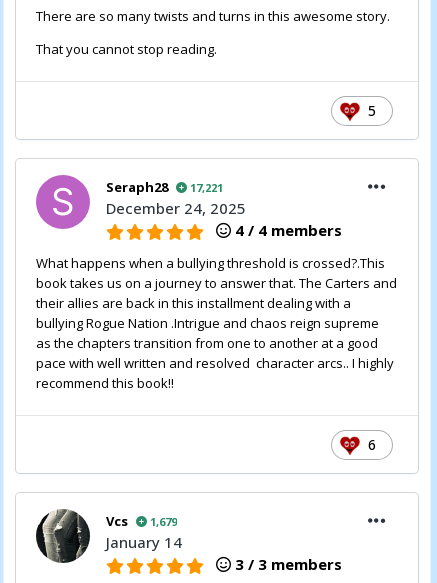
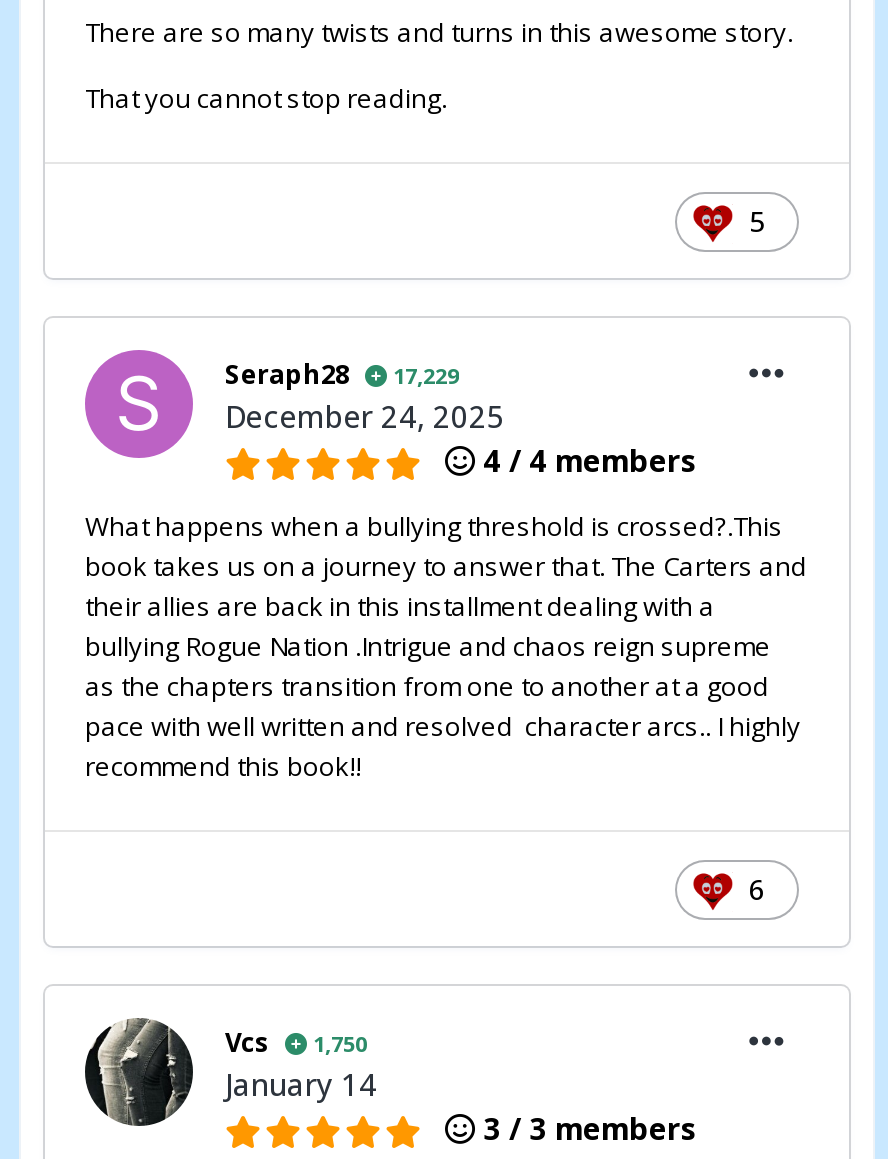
- Seraph28 17,221
+ Seraph28 17,229

- Vcs 1,679
+ Vcs 1,750
